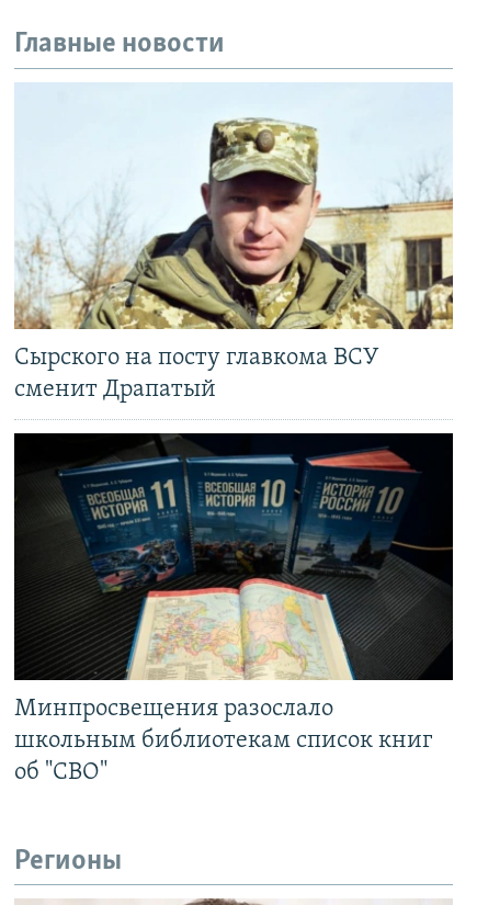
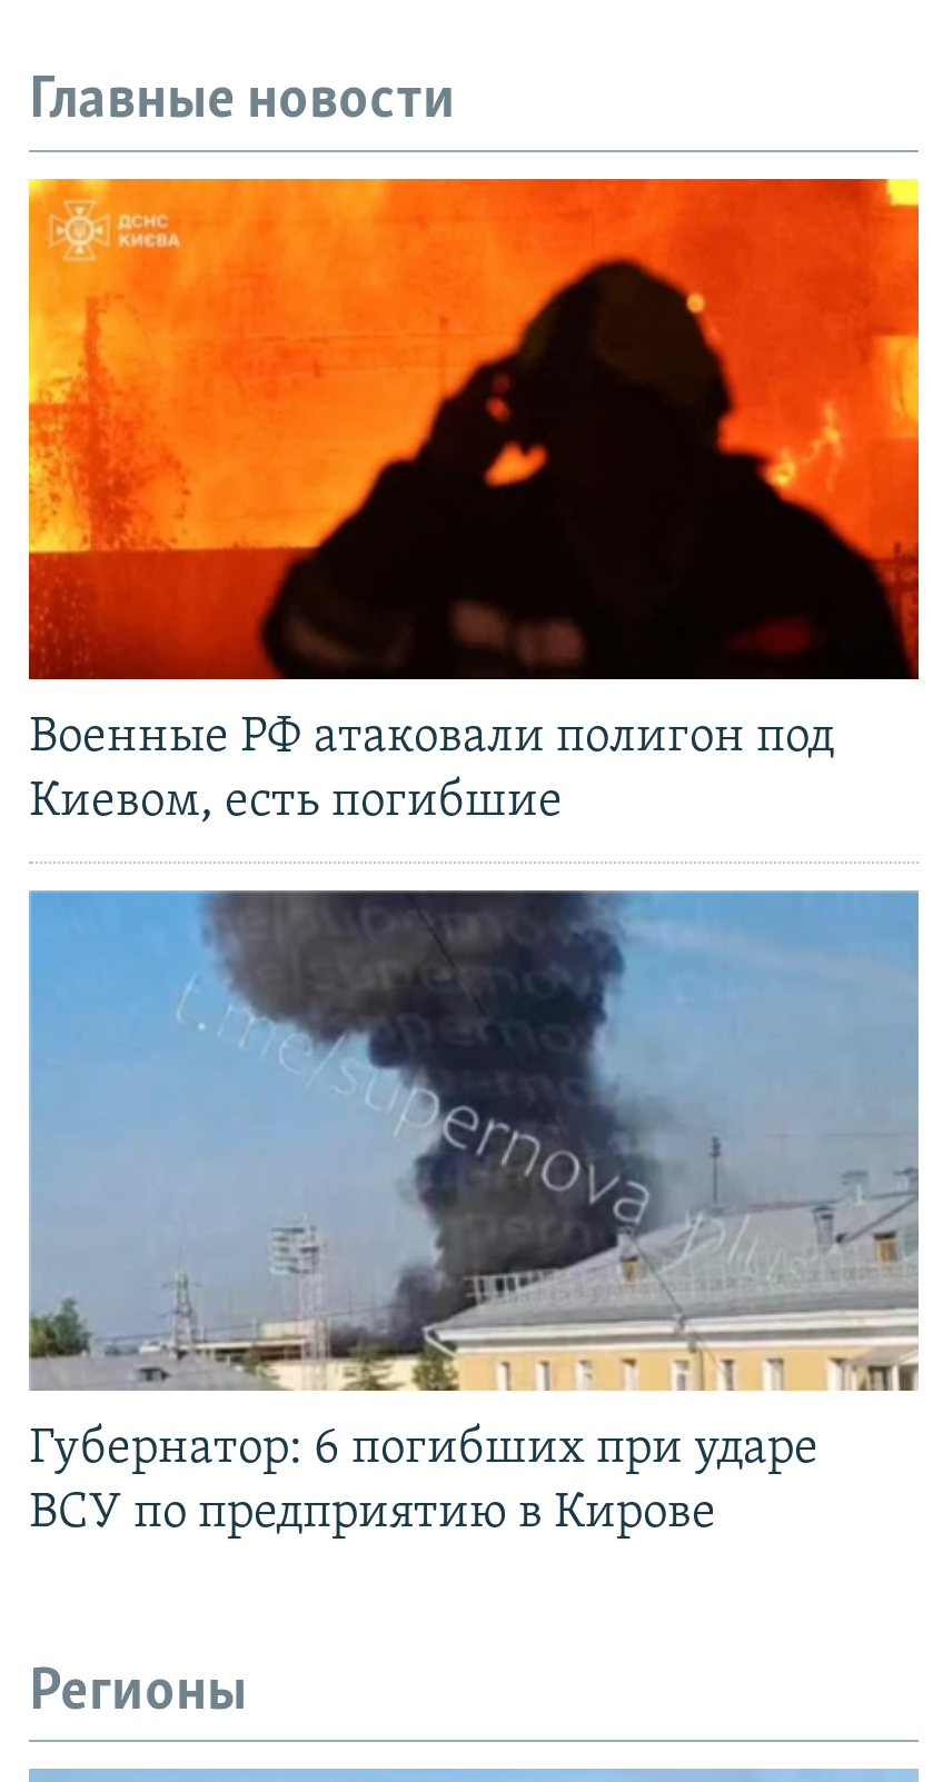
- [image]
- Сырского на посту главкома ВСУ
- сменит Драпатый
+ [image]
+ Военные РФ атаковали полигон под
+ Киевом, есть погибшие

- [image]
- Минпросвещения разослало
- школьным библиотекам список книг
- об "СВО"
+ [image]
+ Губернатор: 6 погибших при ударе
+ ВСУ по предприятию в Кирове
